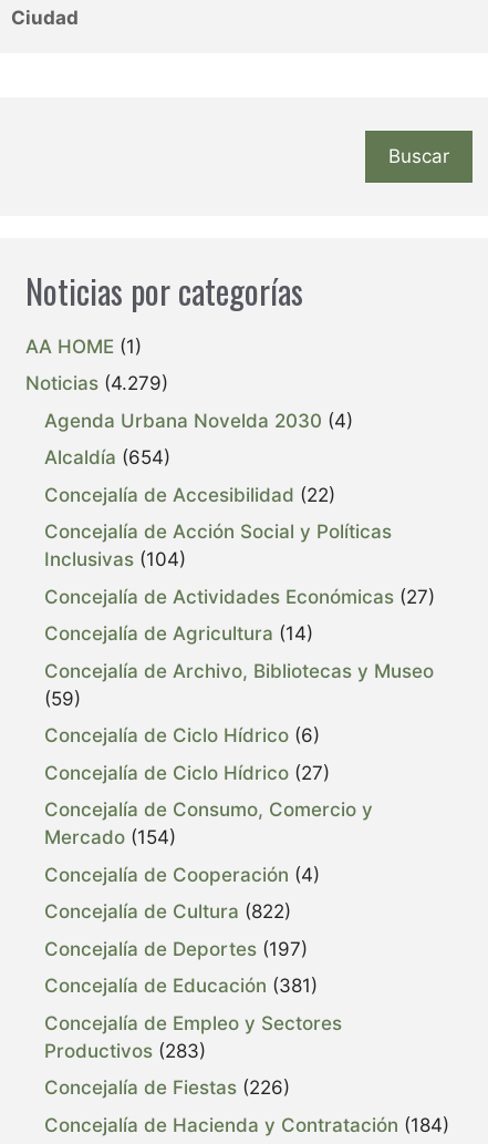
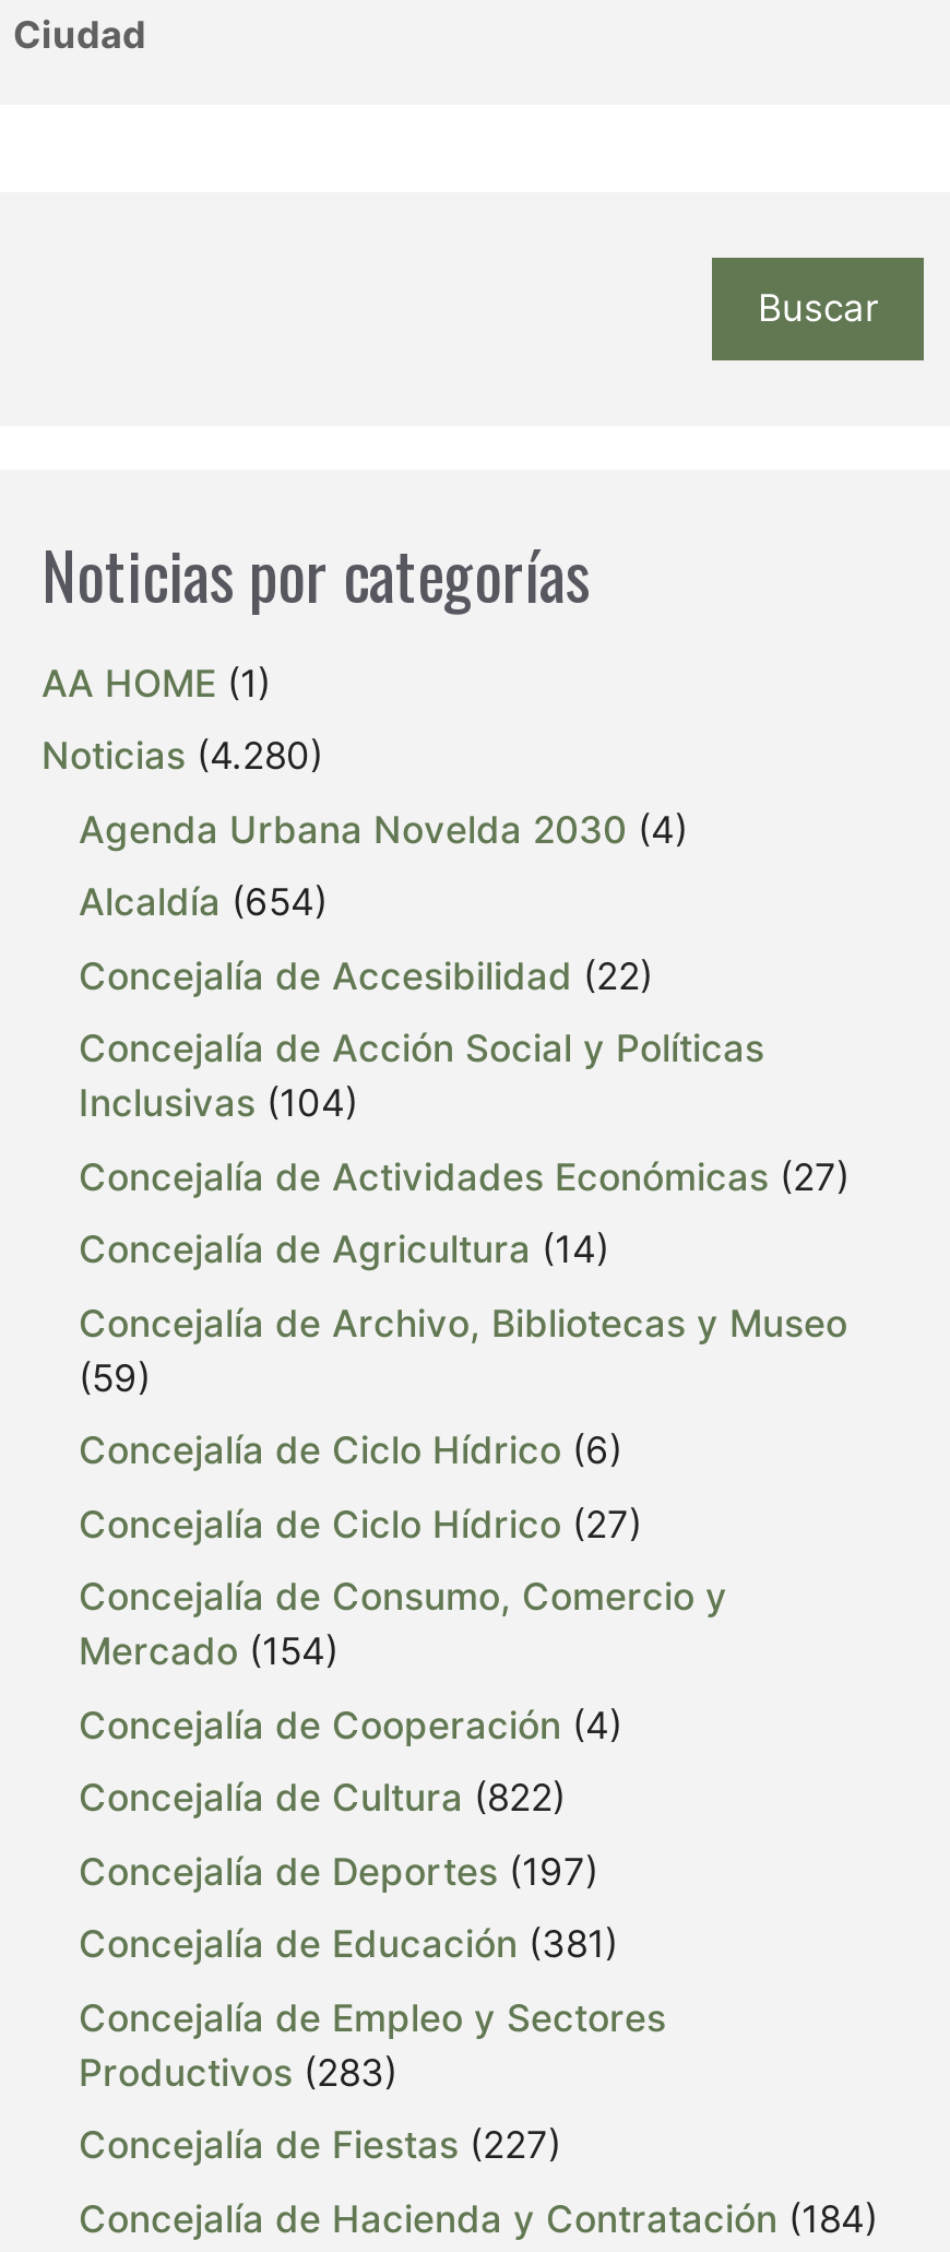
- Noticias (4.279)
+ Noticias (4.280)

- Concejalía de Fiestas (226)
+ Concejalía de Fiestas (227)
